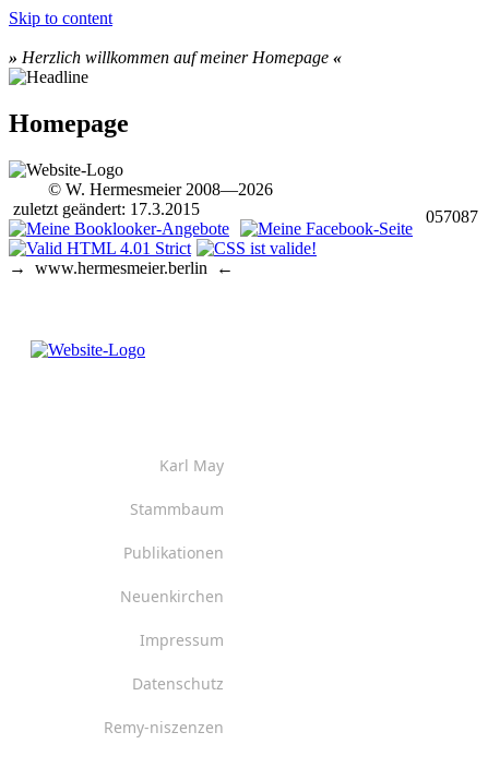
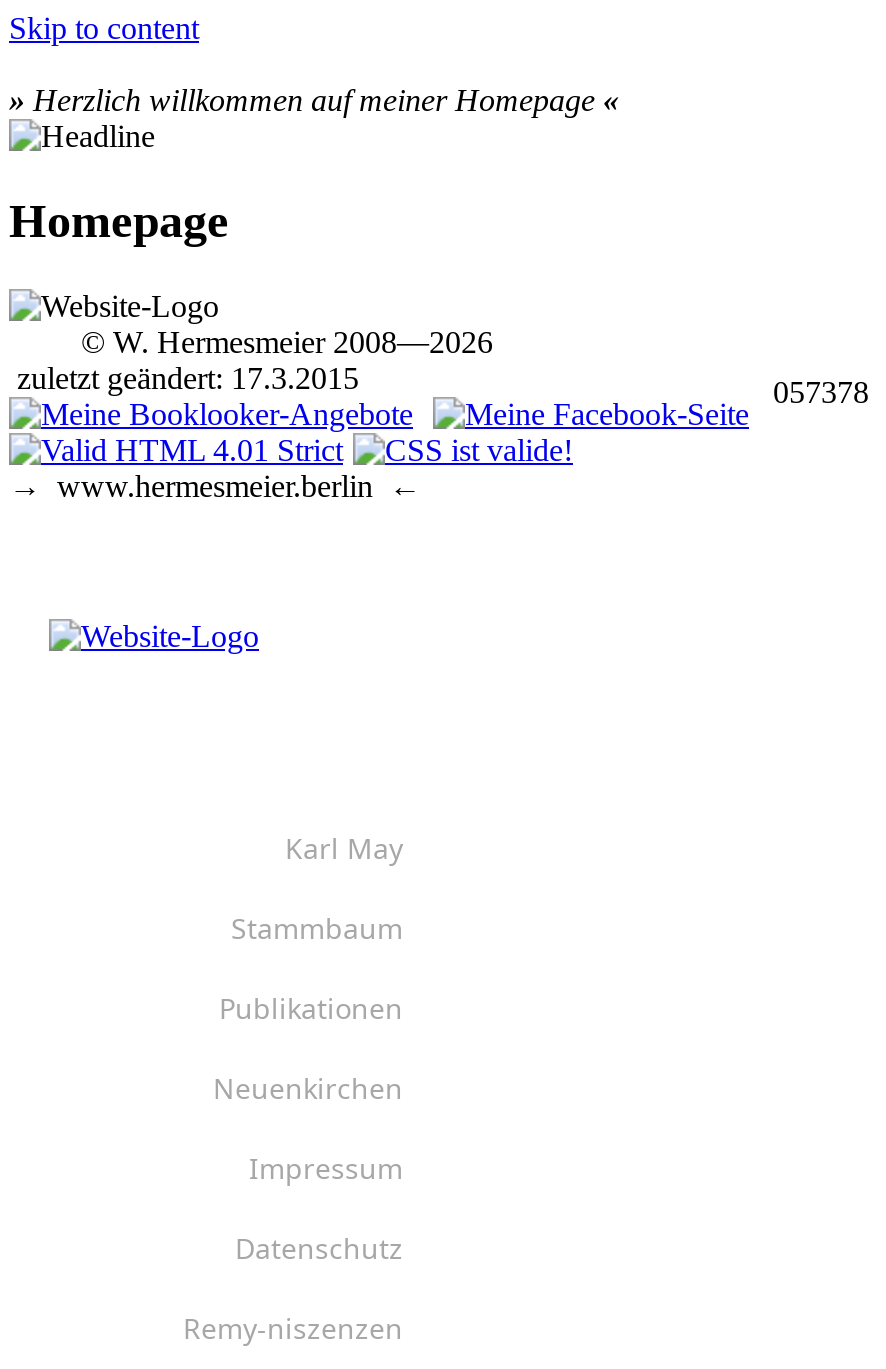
- 057087
+ 057378
